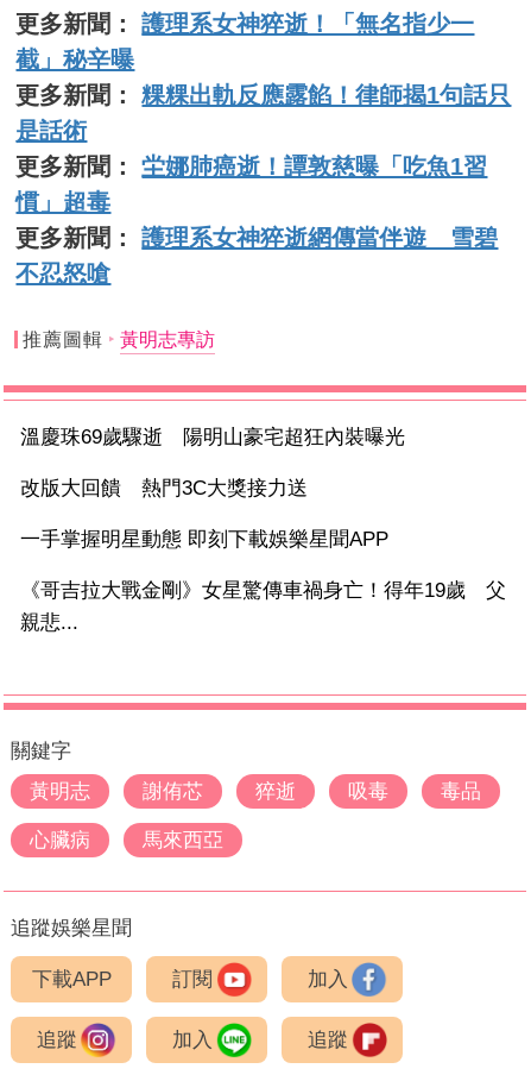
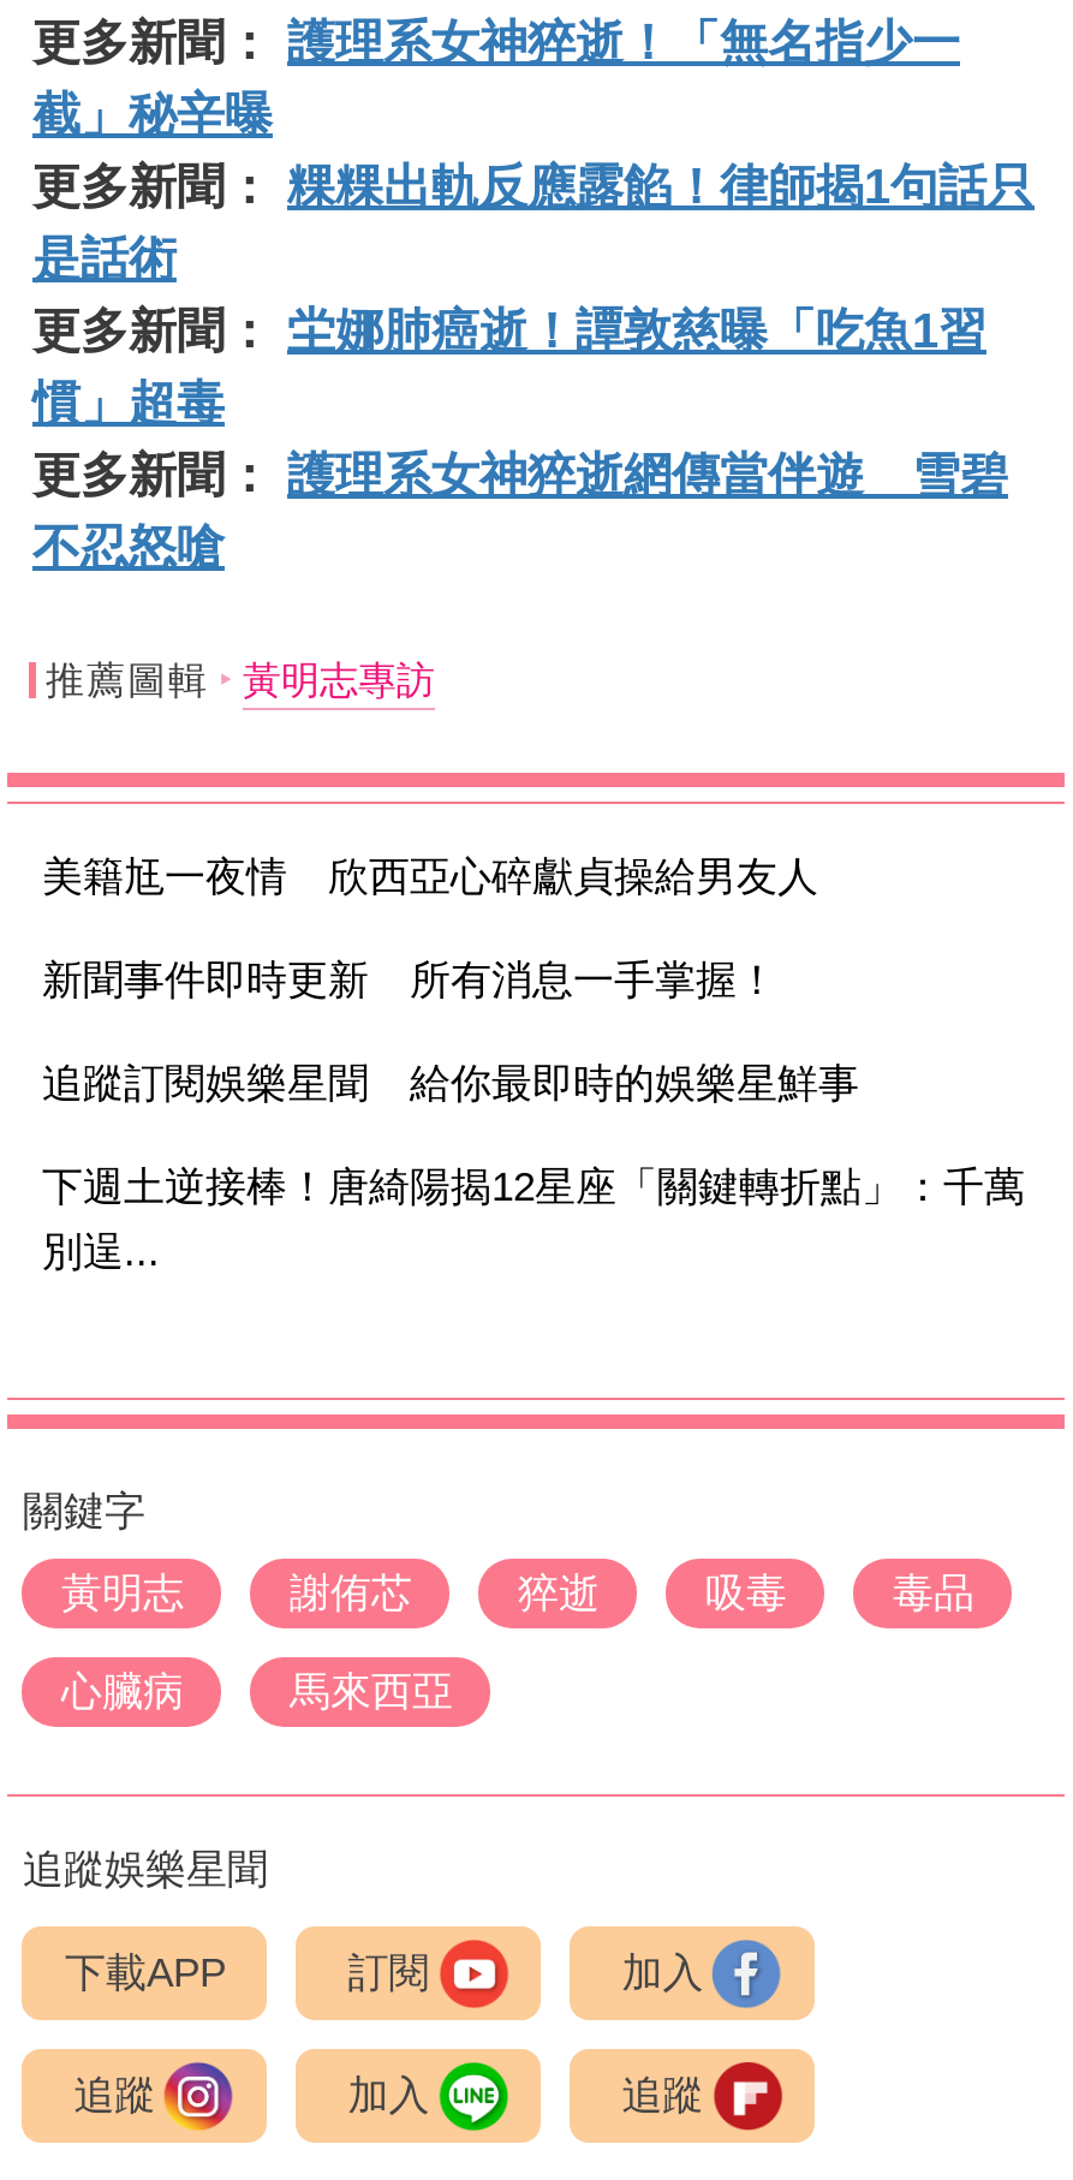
- 溫慶珠69歲驟逝 陽明山豪宅超狂內裝曝光
+ 美籍尪一夜情 欣西亞心碎獻貞操給男友人

- 改版大回饋 熱門3C大獎接力送
+ 新聞事件即時更新 所有消息一手掌握！

- 一手掌握明星動態 即刻下載娛樂星聞APP
+ 追蹤訂閱娛樂星聞 給你最即時的娛樂星鮮事

- 《哥吉拉大戰金剛》女星驚傳車禍身亡！得年19歲 父
- 親悲...
+ 下週土逆接棒！唐綺陽揭12星座「關鍵轉折點」：千萬
+ 別逞...
